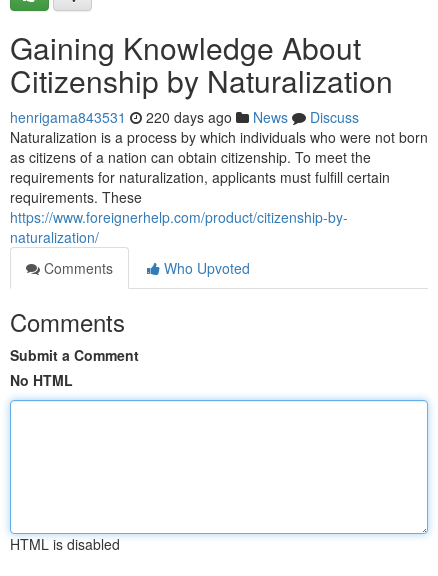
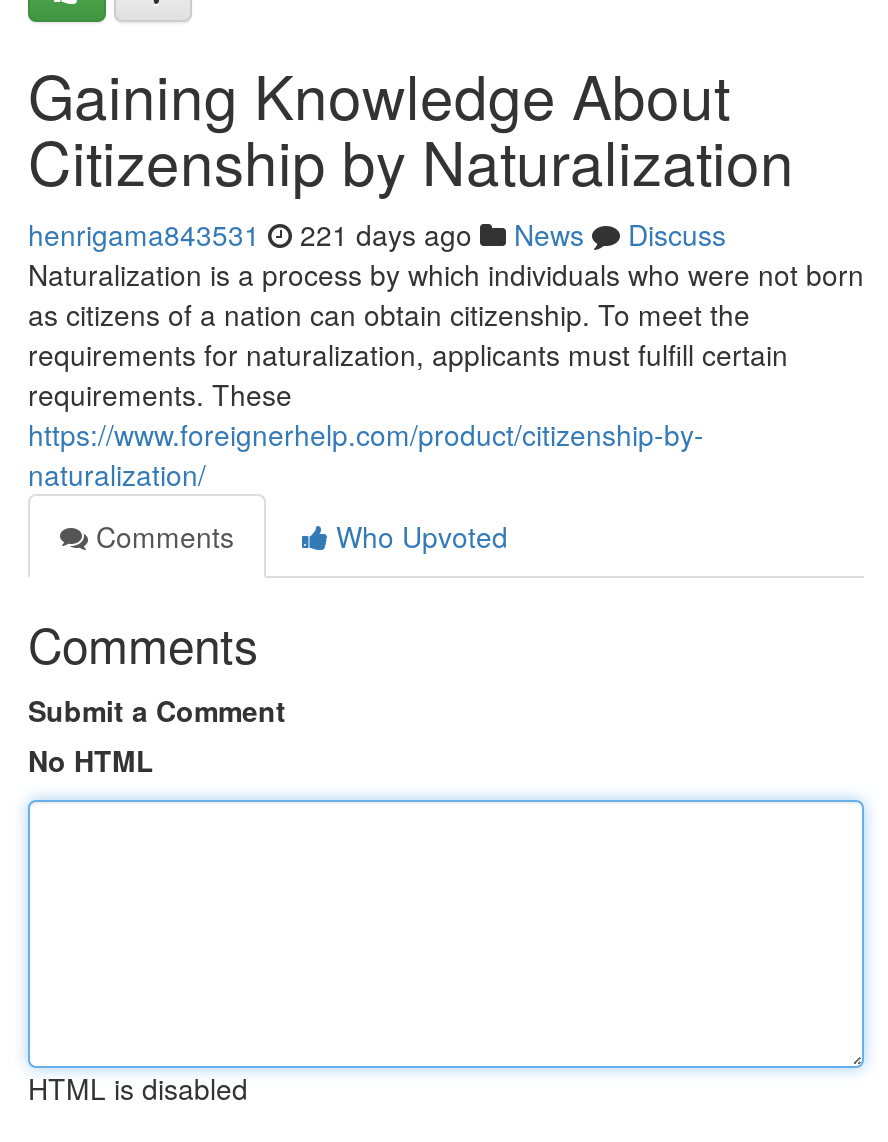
- henrigama843531 220 days ago News Discuss
+ henrigama843531 221 days ago News Discuss
